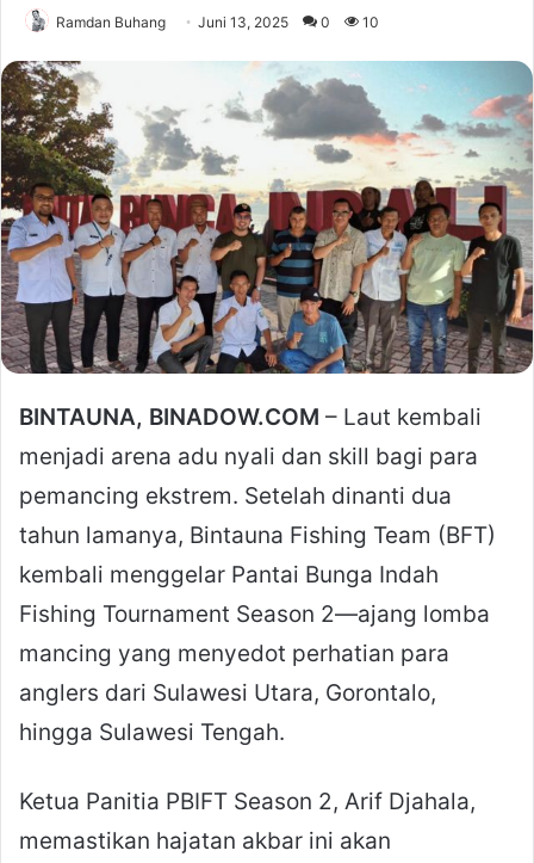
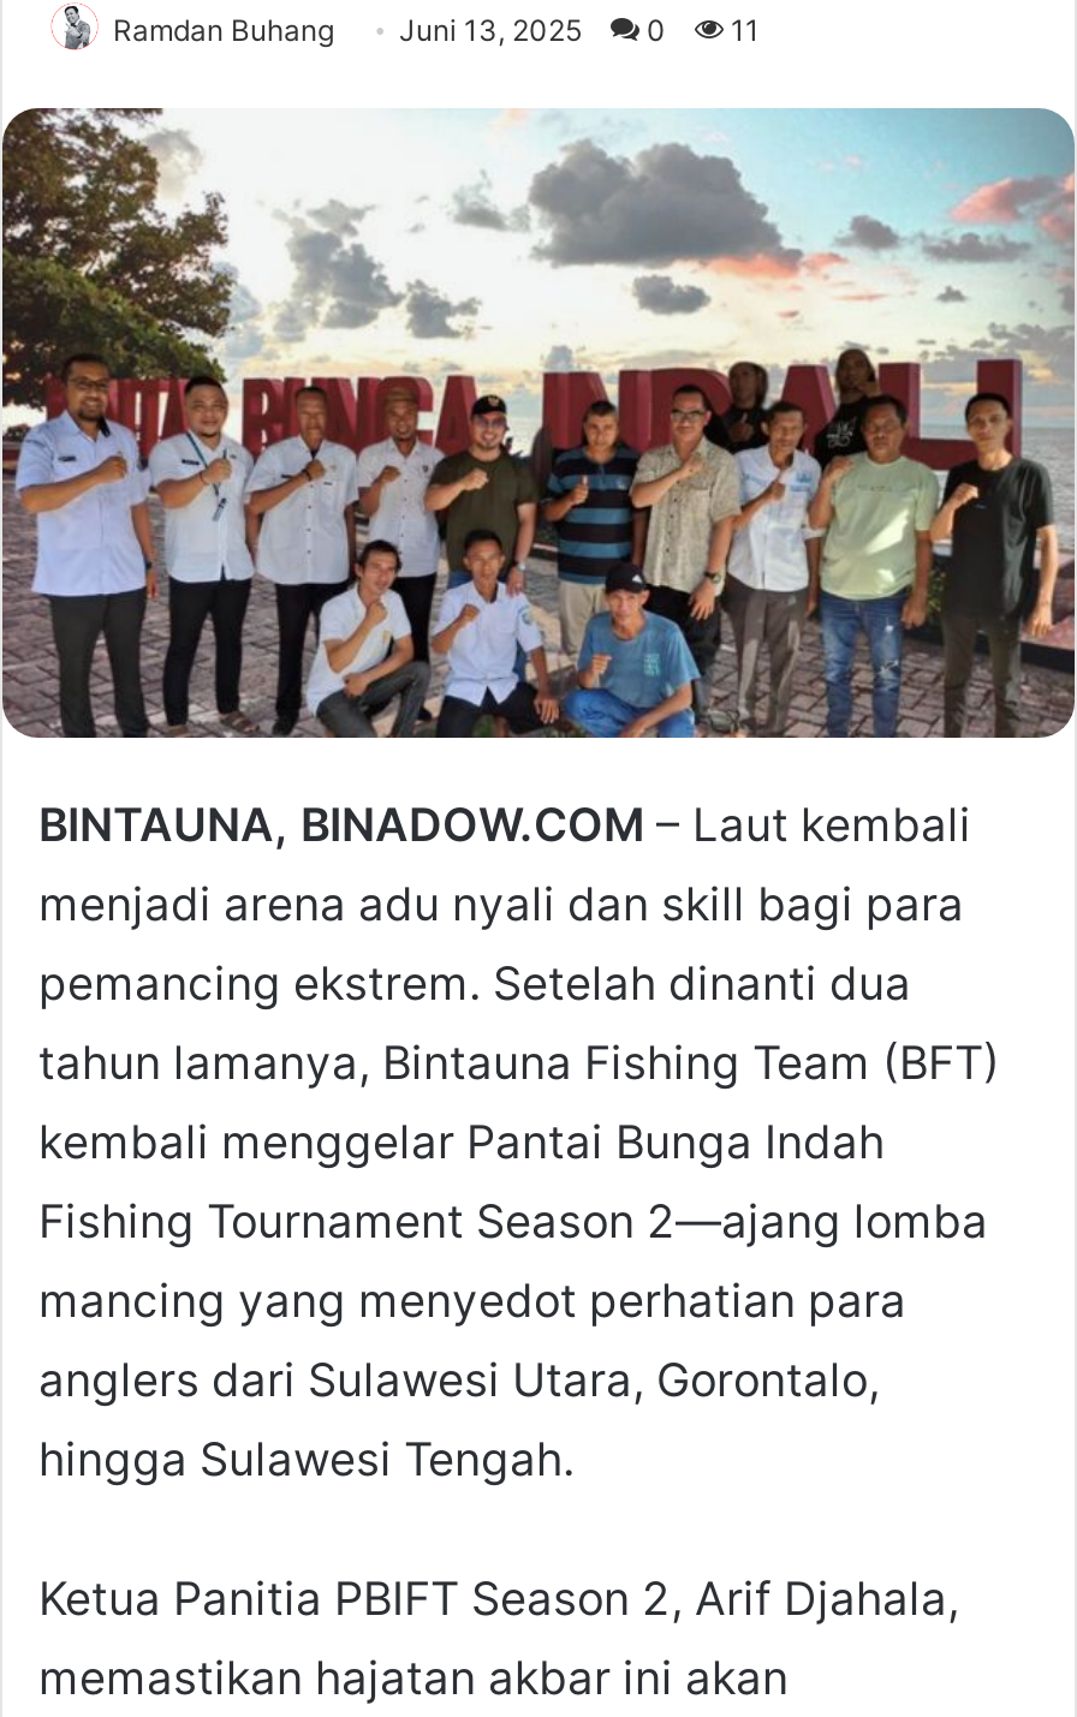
- Ramdan Buhang Juni 13, 2025 0 10
+ Ramdan Buhang Juni 13, 2025 0 11
